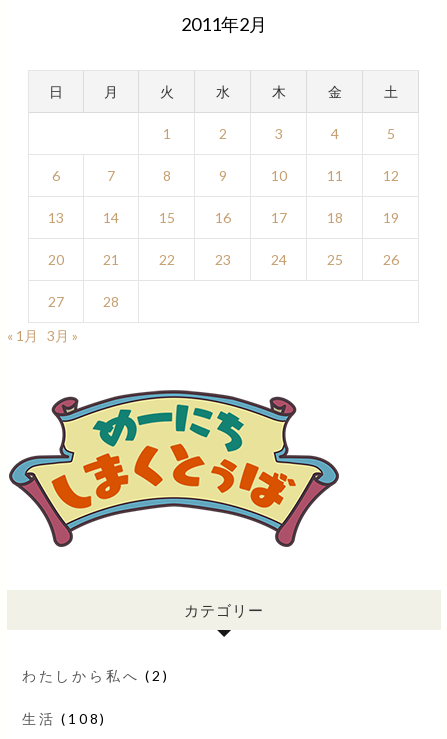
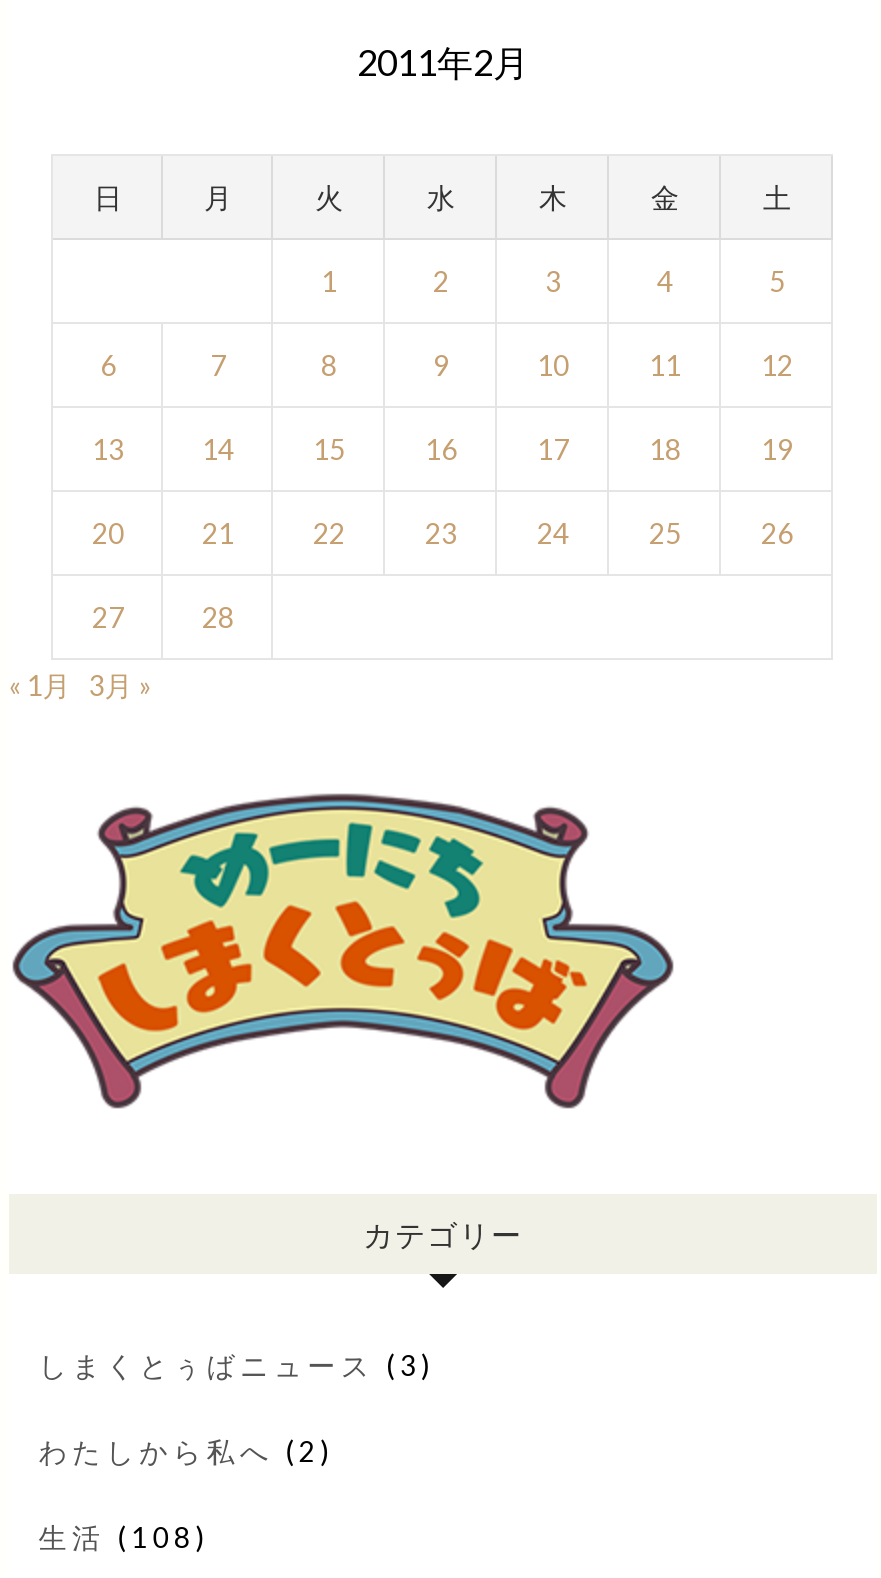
+ しまくとぅばニュース(3)
